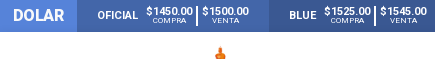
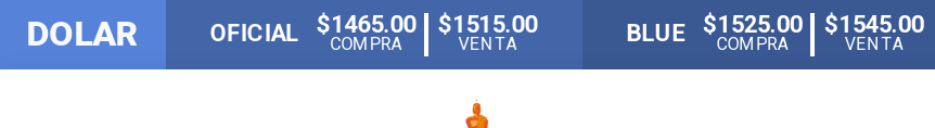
- $1450.00
+ $1465.00

- $1500.00
+ $1515.00
